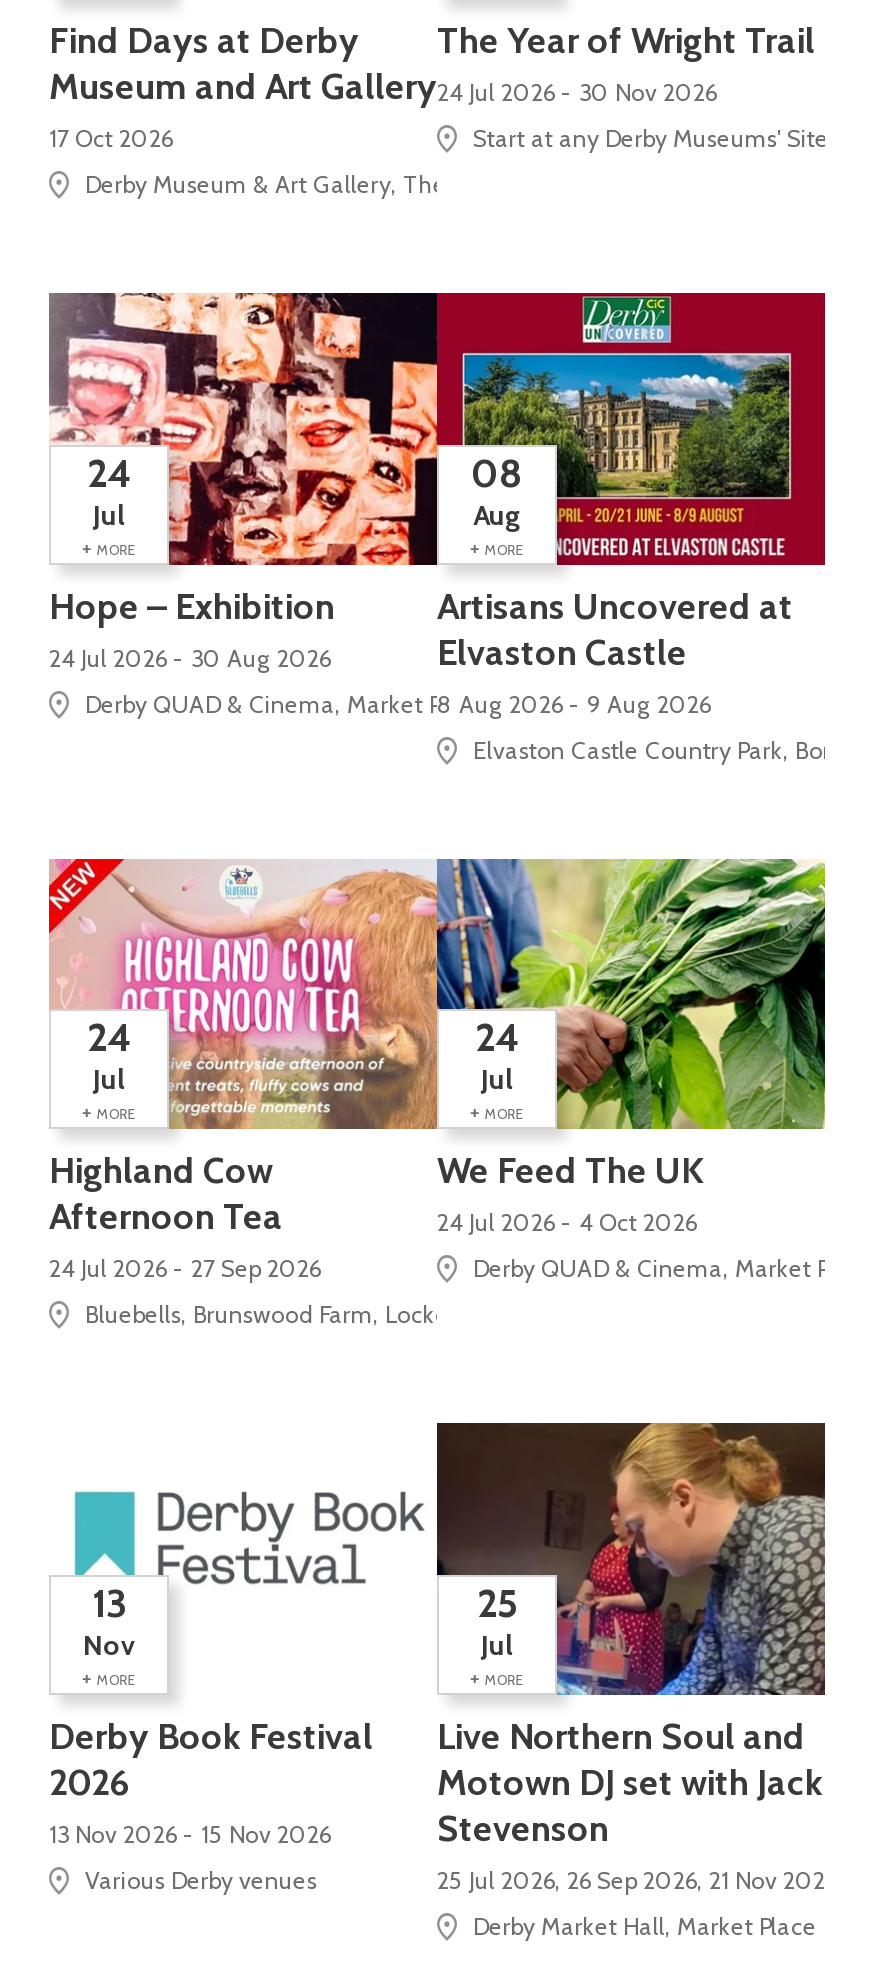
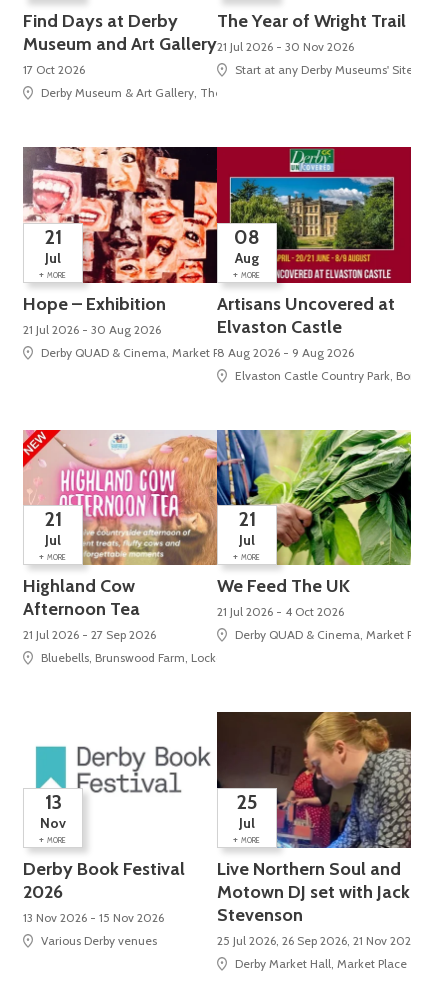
- Museum and Art Gallery 24 Jul 2026 - 30 Nov 2026
+ Museum and Art Gallery 21 Jul 2026 - 30 Nov 2026

- 24
+ 21

- 24 Jul 2026 - 30 Aug 2026
+ 21 Jul 2026 - 30 Aug 2026

- 24
+ 21

- 24
+ 21

- 24 Jul 2026 - 4 Oct 2026
+ 21 Jul 2026 - 4 Oct 2026

- 24 Jul 2026 - 27 Sep 2026
+ 21 Jul 2026 - 27 Sep 2026
